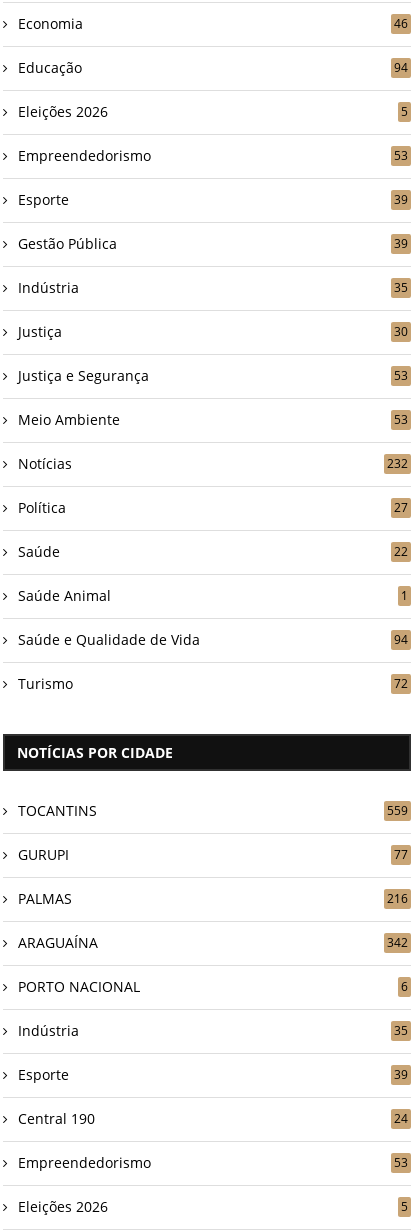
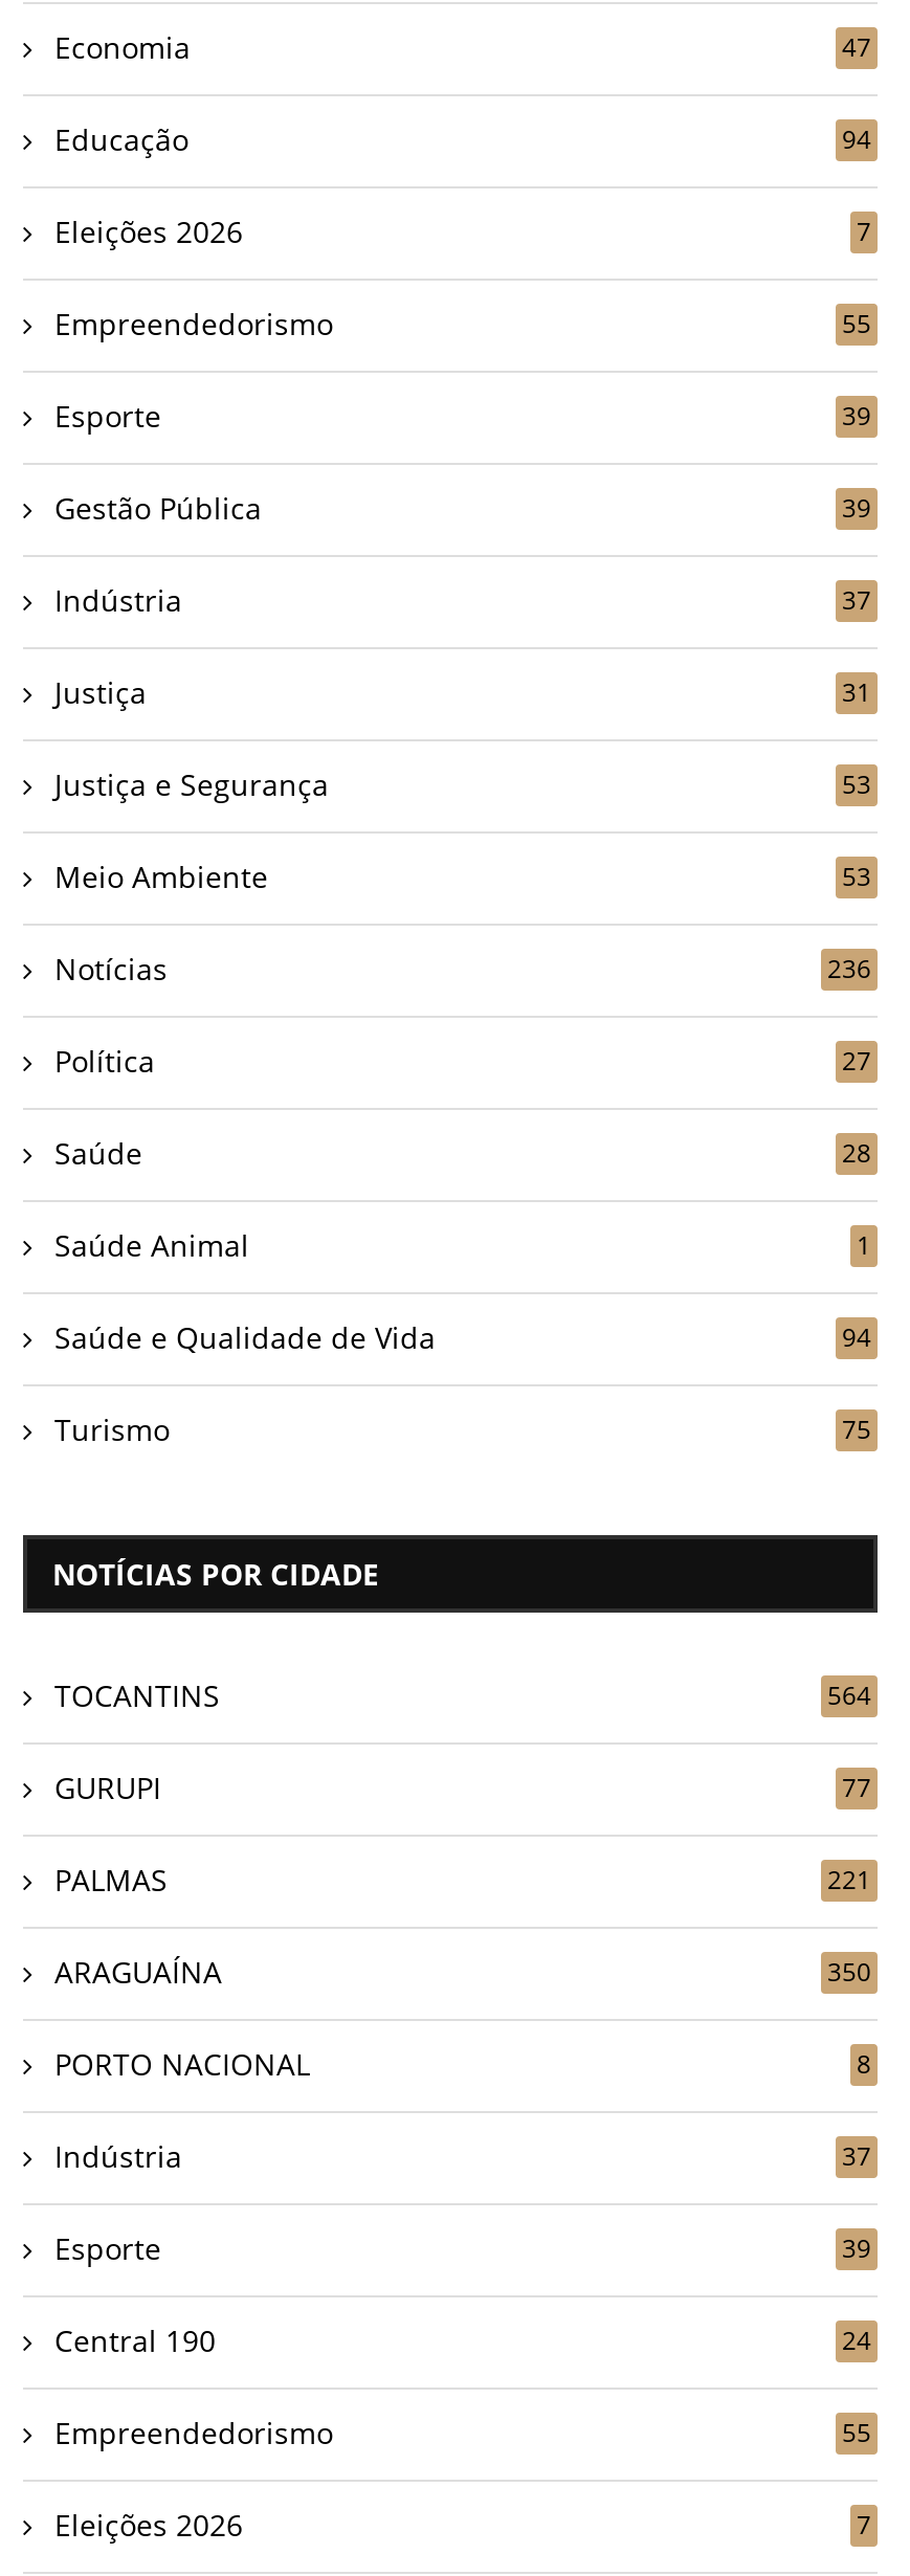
- 46
+ 47

- 5
+ 7

- 53
+ 55

- 35
+ 37

- 30
+ 31

- 232
+ 236

- 22
+ 28

- 72
+ 75

- 559
+ 564

- 216
+ 221

- 342
+ 350

- 6
+ 8

- 35
+ 37

- 53
+ 55

- 5
+ 7
